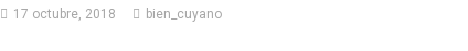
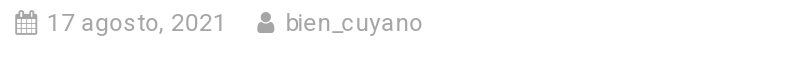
- 17 octubre, 2018
+ 17 agosto, 2021
